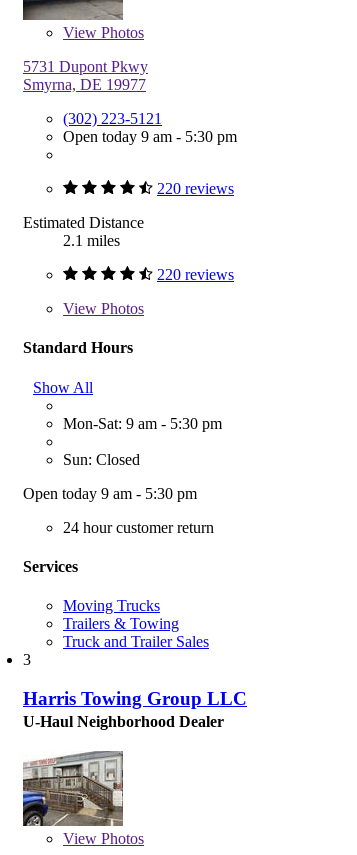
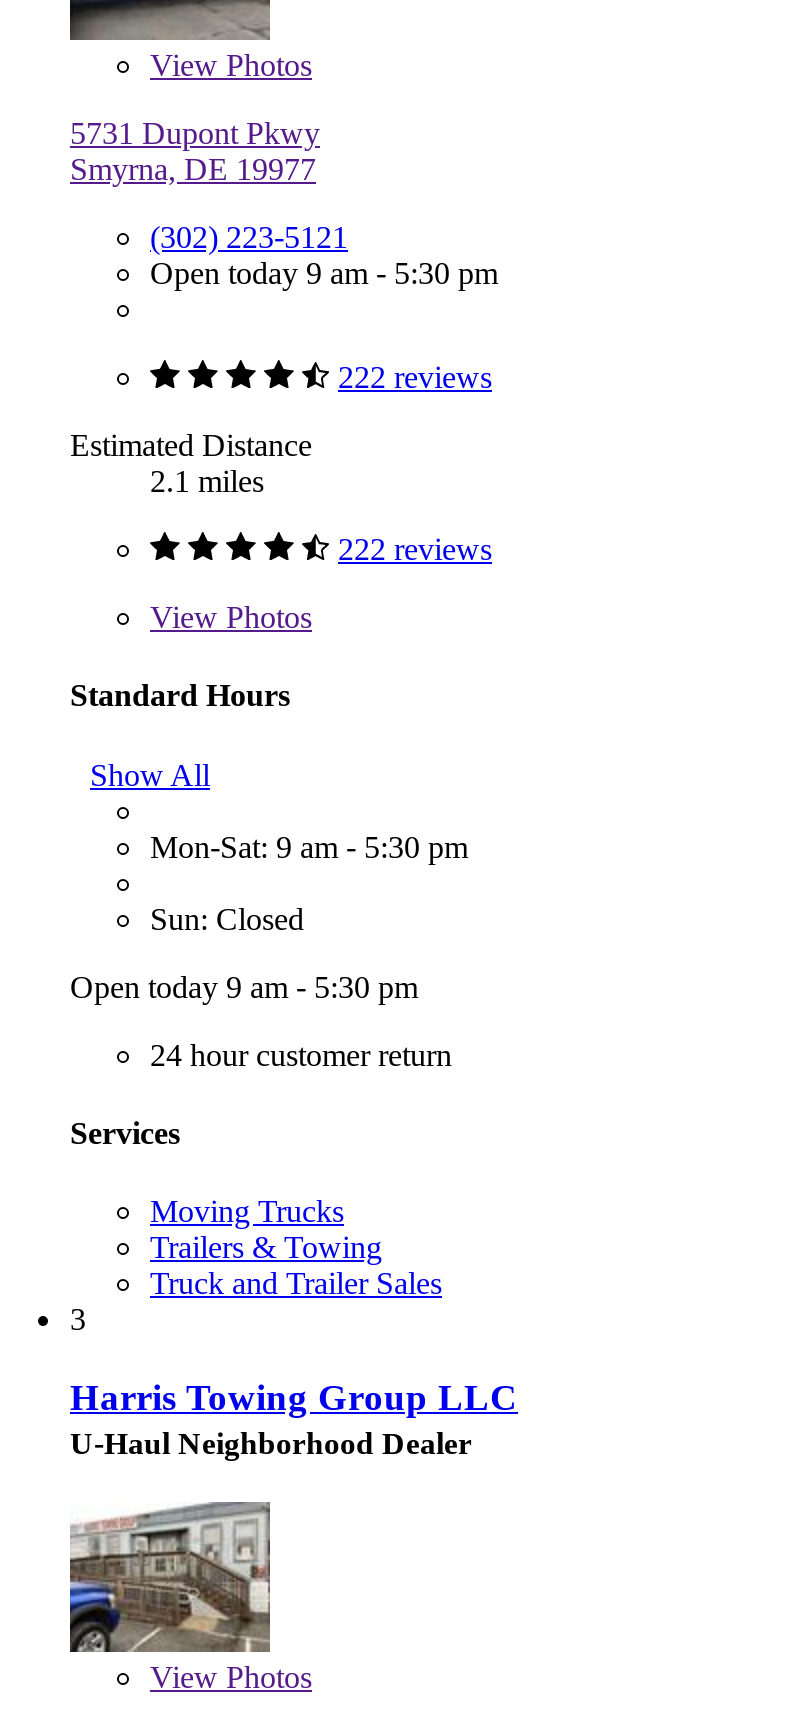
- 220 reviews
+ 222 reviews

- 220 reviews
+ 222 reviews
